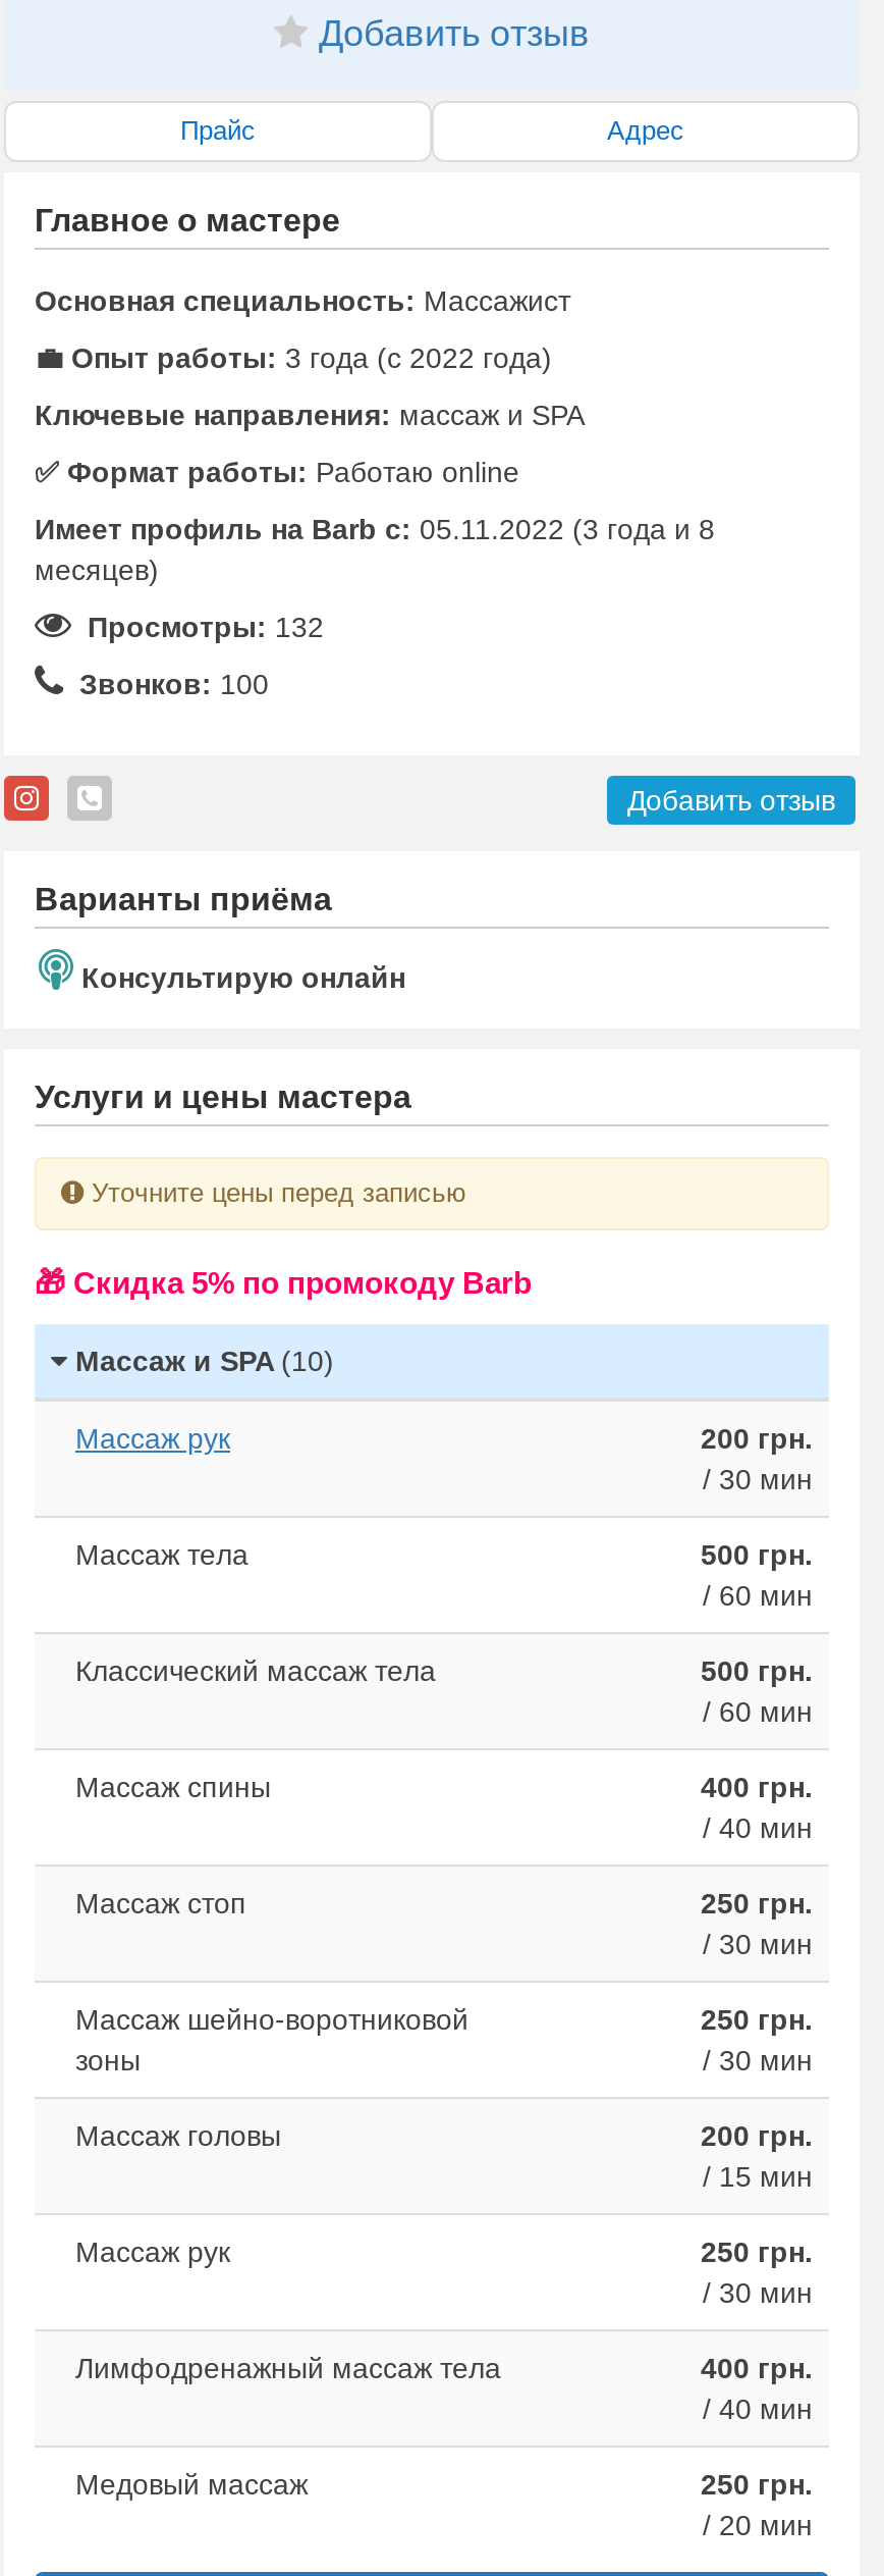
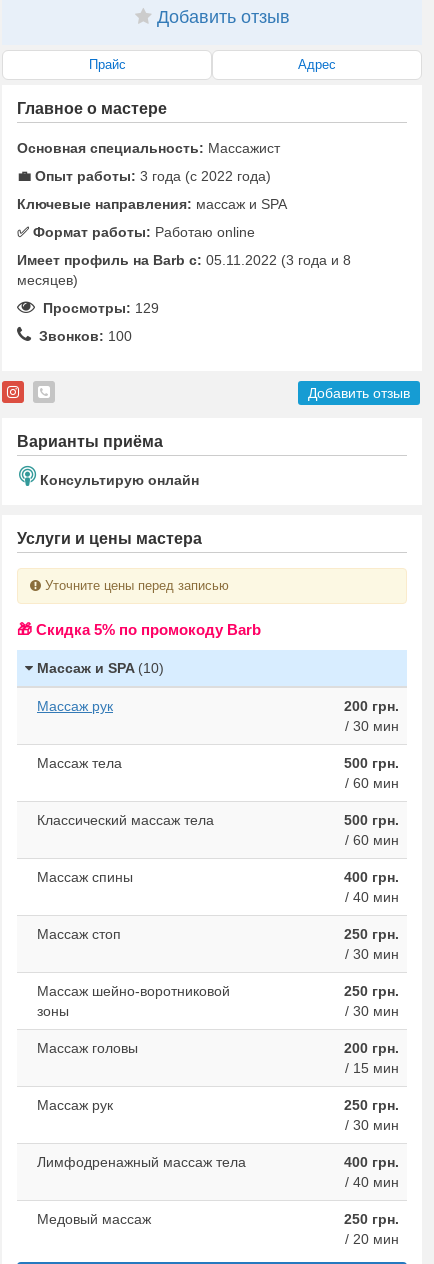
- Просмотры: 132
+ Просмотры: 129
